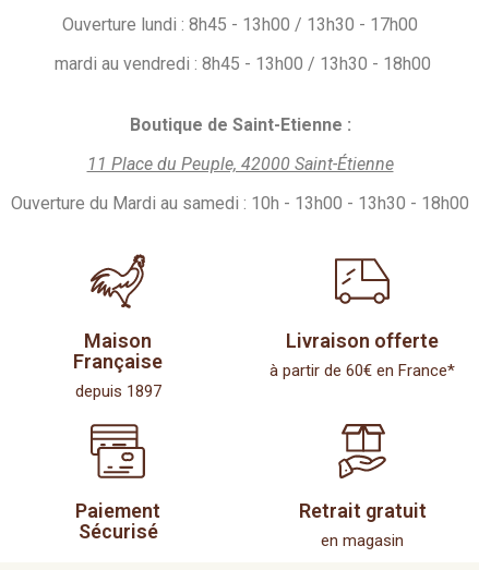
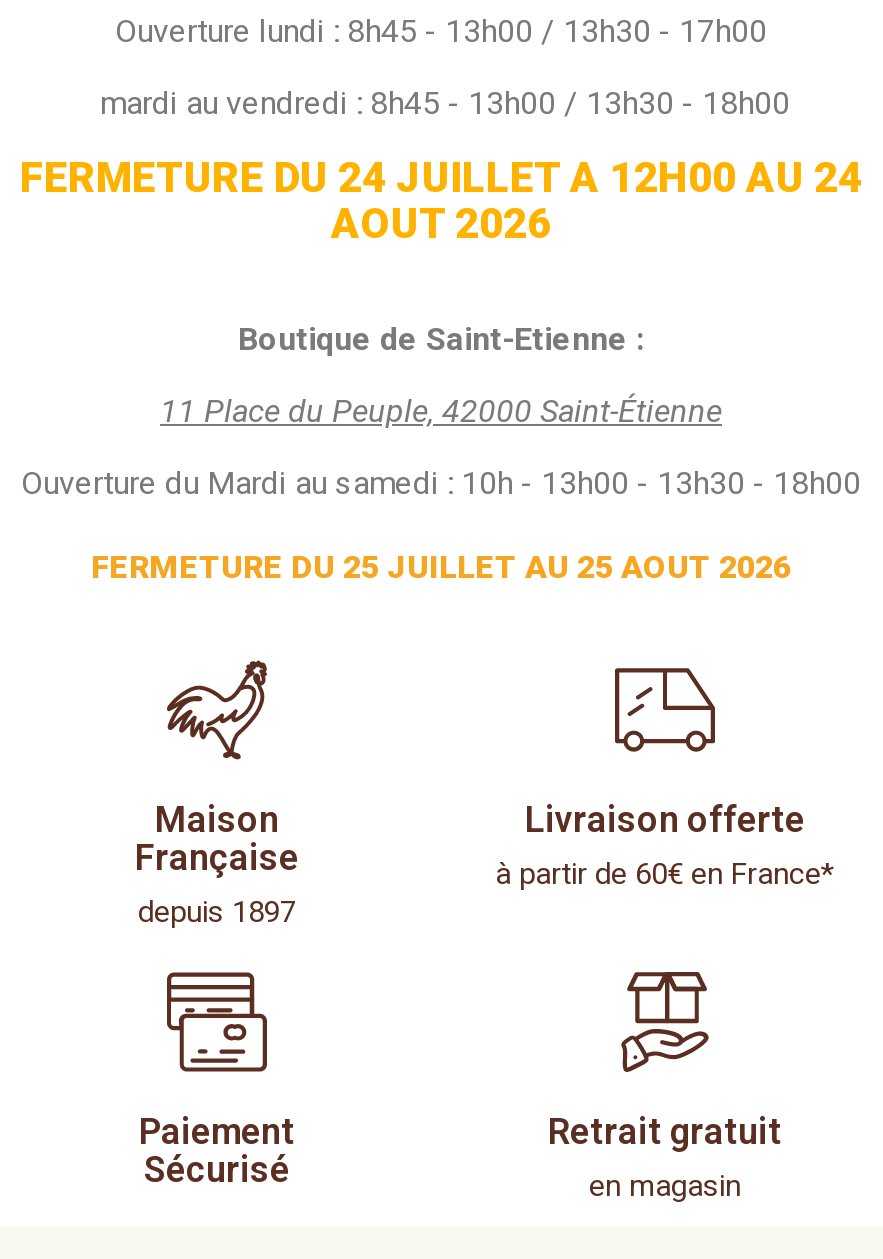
+ FERMETURE DU 24 JUILLET A 12H00 AU 24
+ AOUT 2026

+ FERMETURE DU 25 JUILLET AU 25 AOUT 2026
